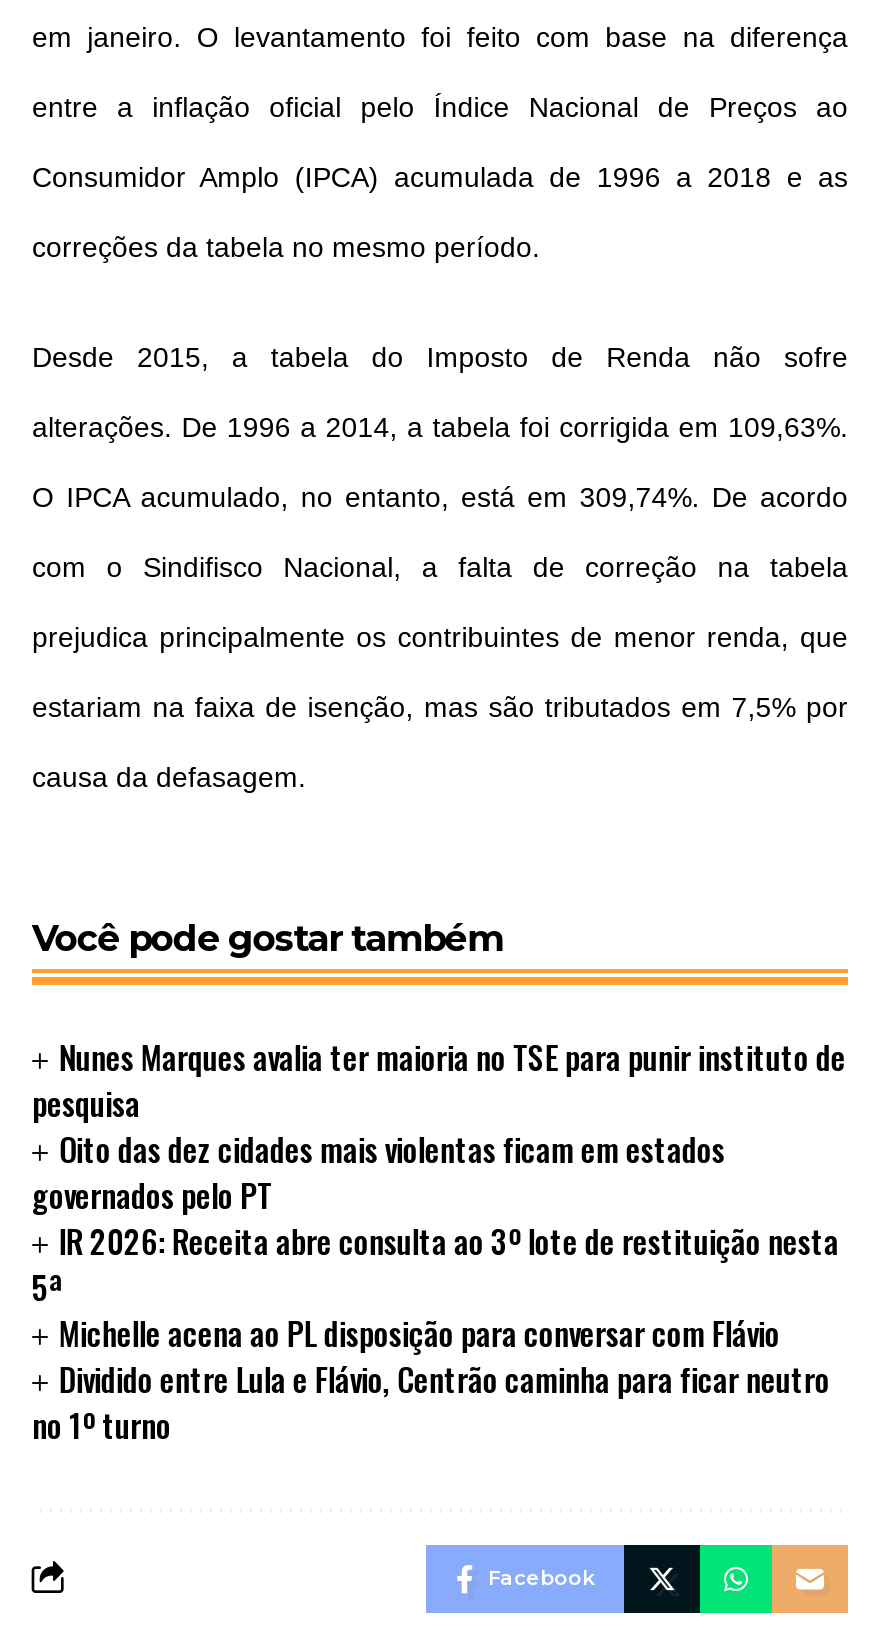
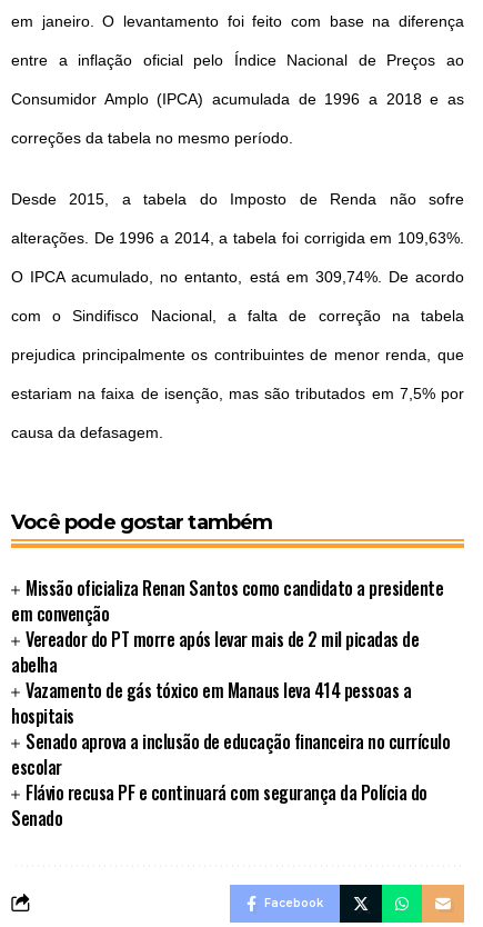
- Nunes Marques avalia ter maioria no TSE para punir instituto de
- pesquisa
- Oito das dez cidades mais violentas ficam em estados
- governados pelo PT
- IR 2026: Receita abre consulta ao 3º lote de restituição nesta
- 5ª
- Michelle acena ao PL disposição para conversar com Flávio
- Dividido entre Lula e Flávio, Centrão caminha para ficar neutro
- no 1º turno
+ Missão oficializa Renan Santos como candidato a presidente
+ em convenção
+ Vereador do PT morre após levar mais de 2 mil picadas de
+ abelha
+ Vazamento de gás tóxico em Manaus leva 414 pessoas a
+ hospitais
+ Senado aprova a inclusão de educação financeira no currículo
+ escolar
+ Flávio recusa PF e continuará com segurança da Polícia do
+ Senado
